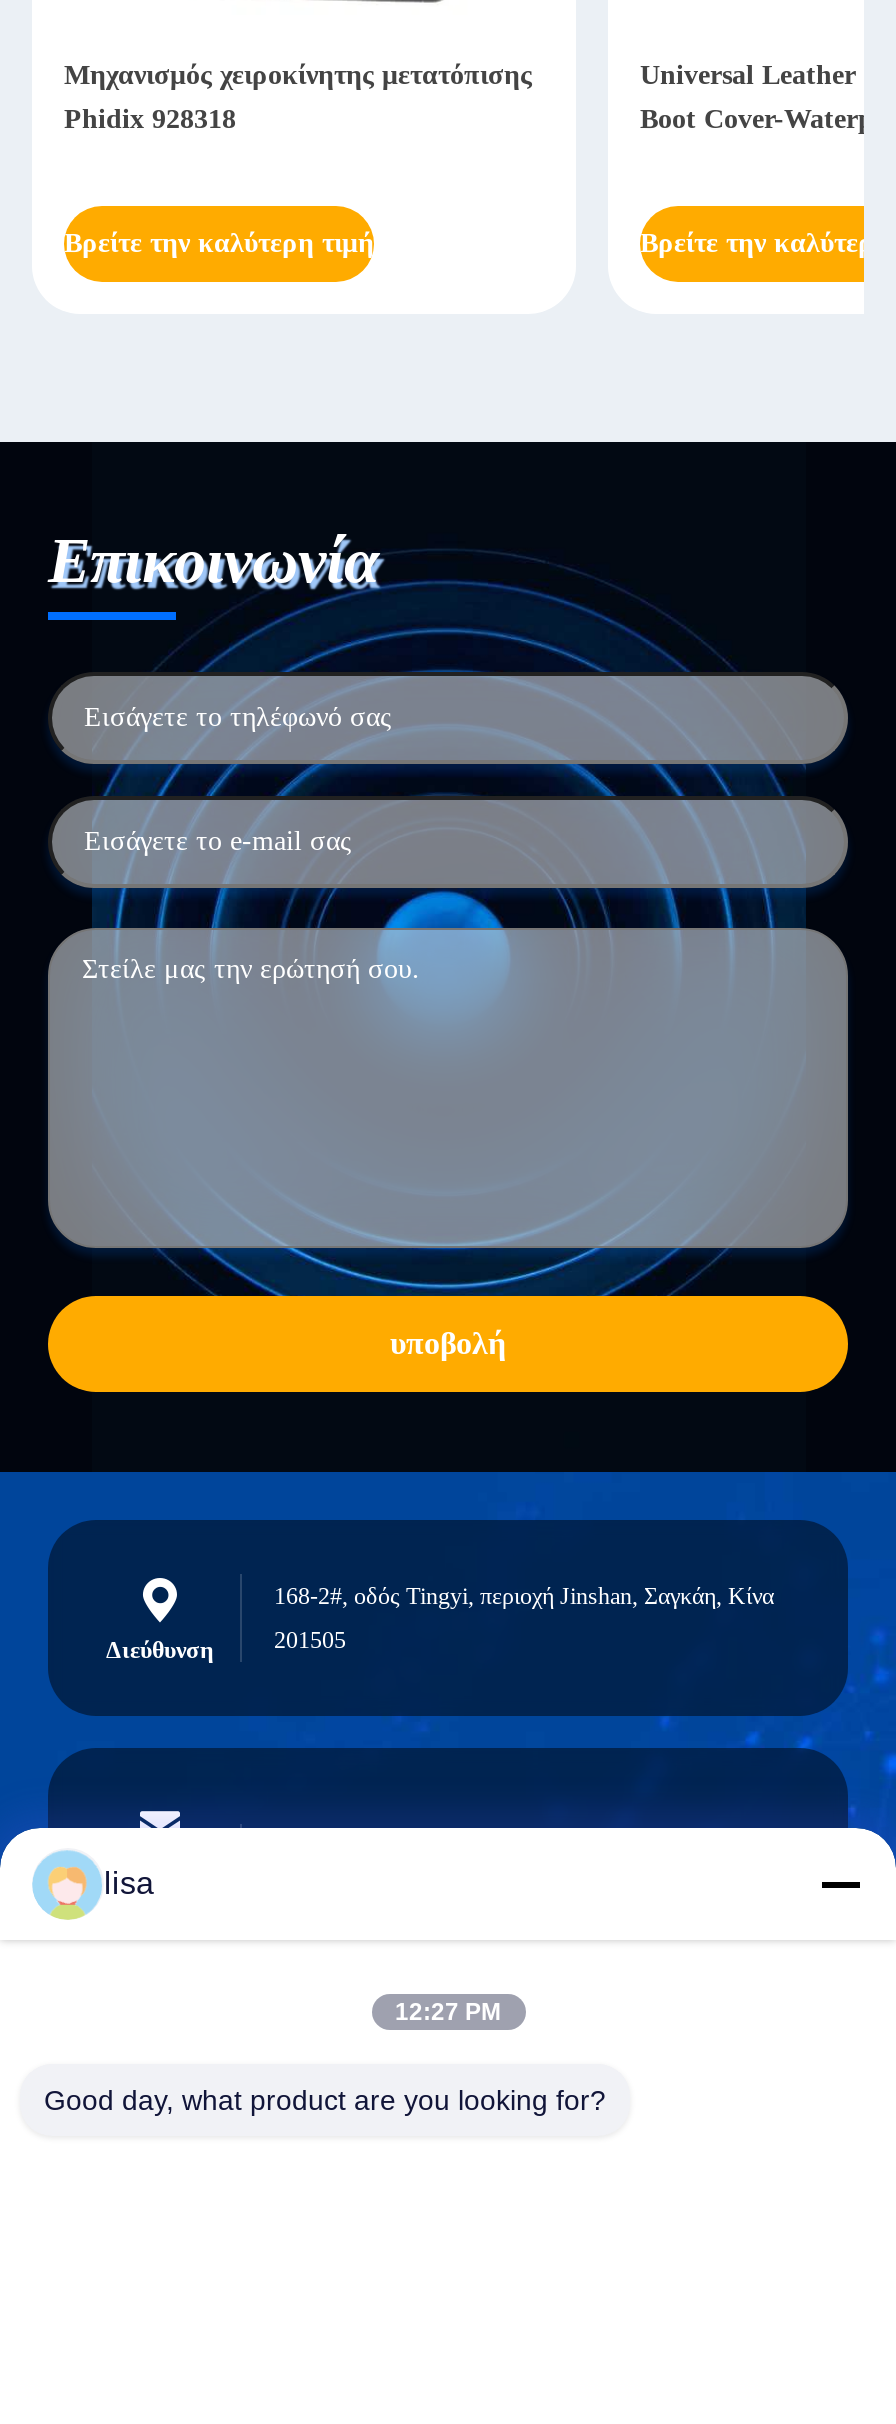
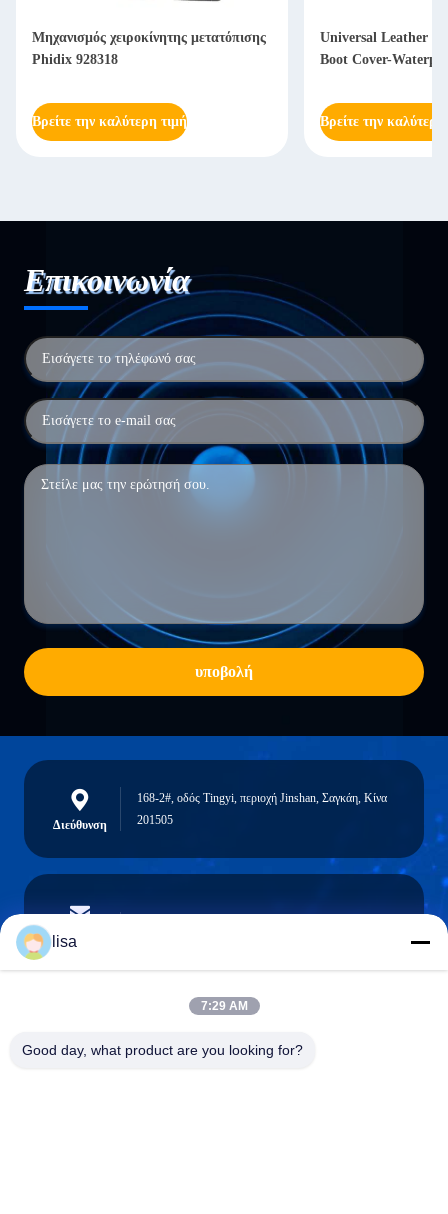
- 12:27 PM
+ 7:29 AM
